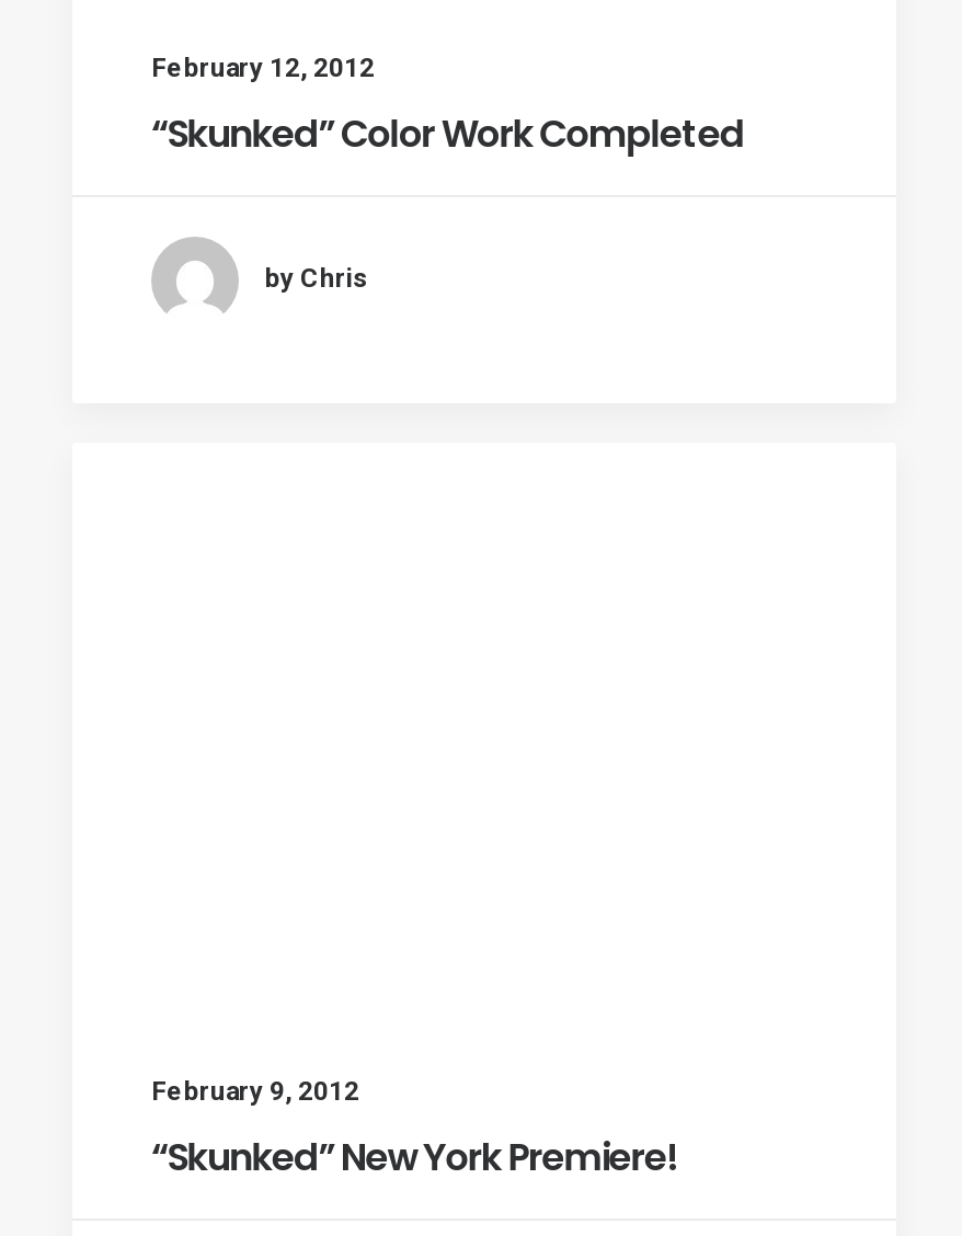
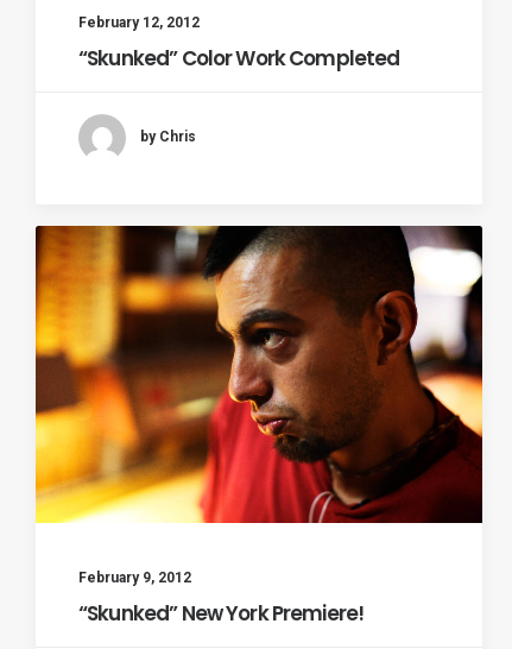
+ [image]
